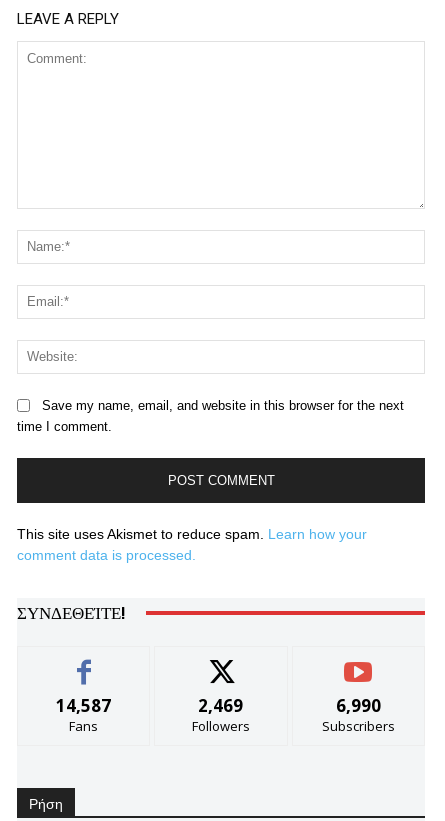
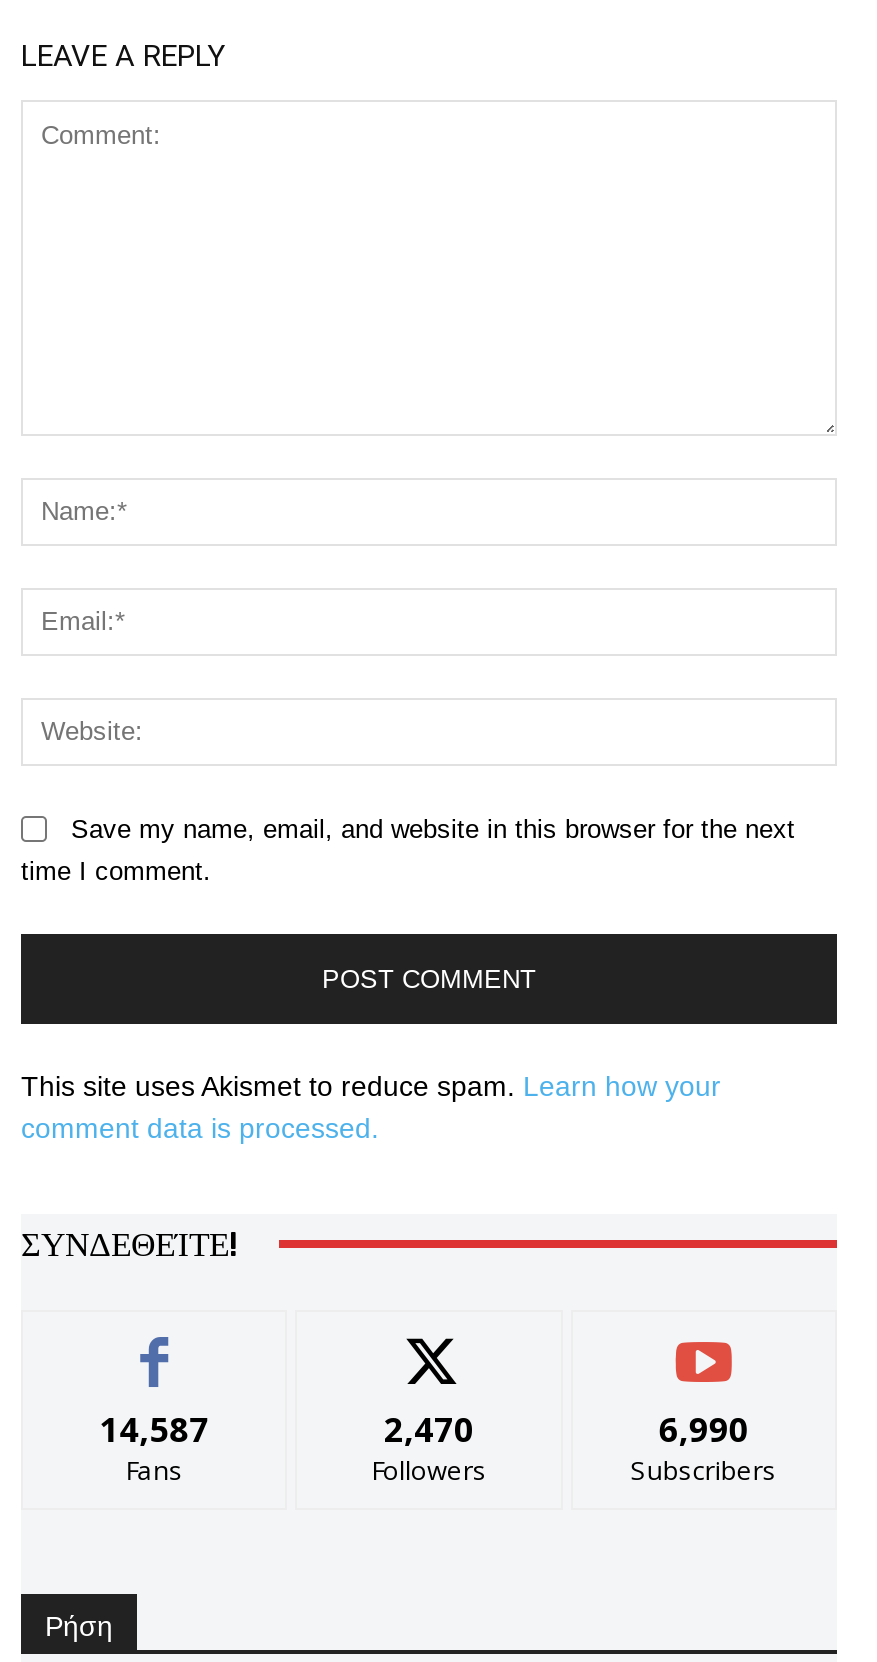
- 2,469
+ 2,470
